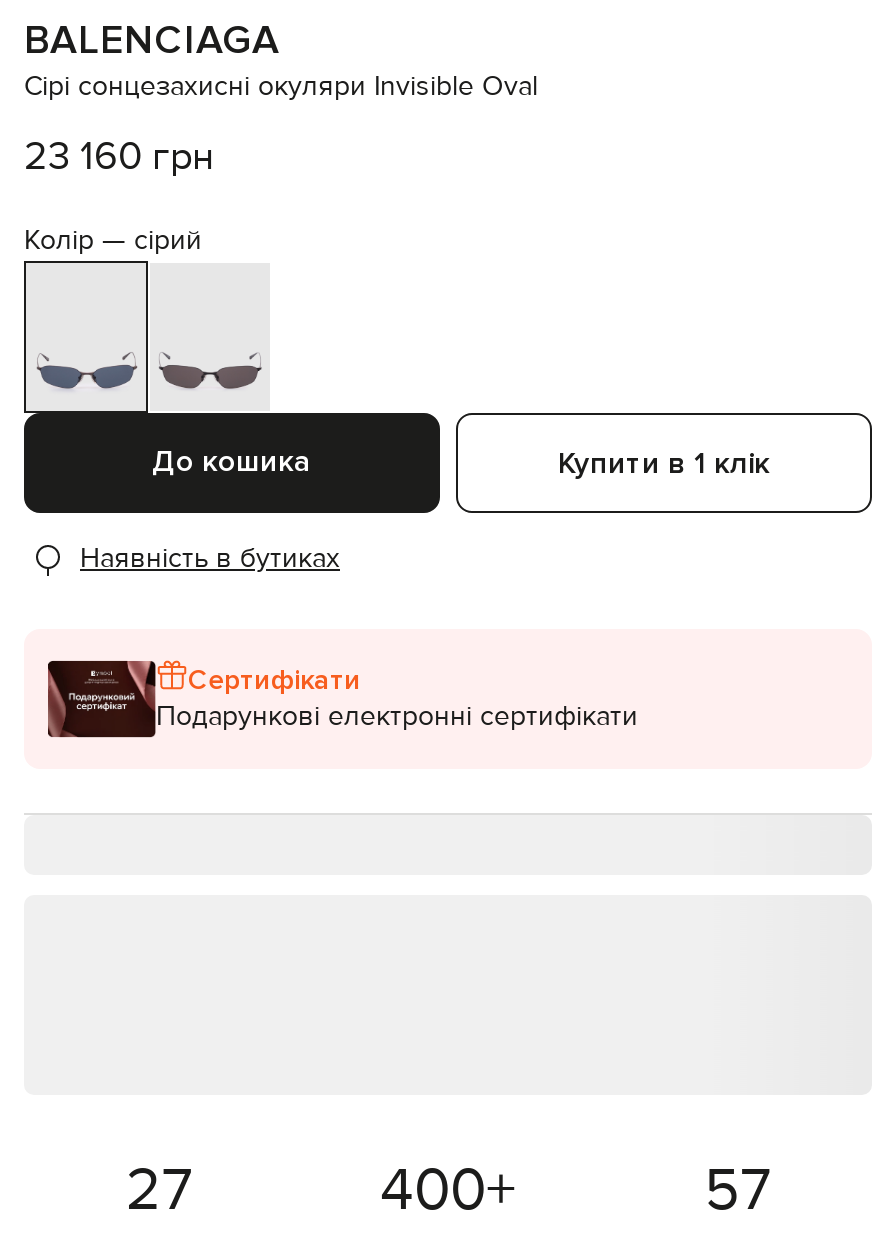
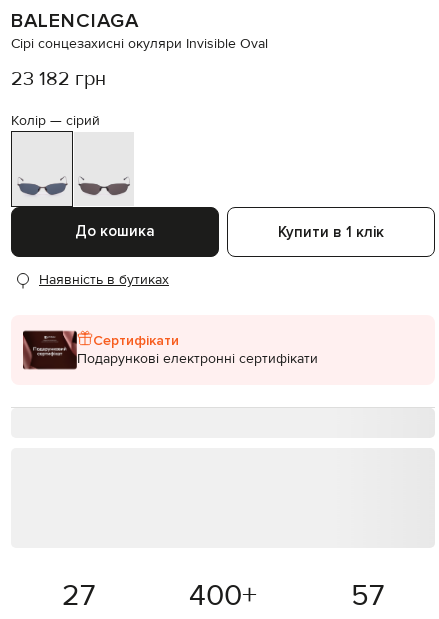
- 23 160 грн
+ 23 182 грн
